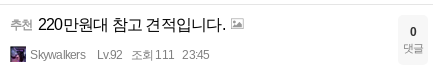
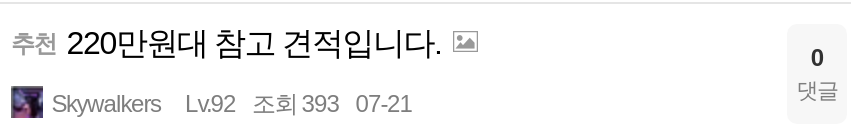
- Skywalkers Lv.92 조회 111 23:45
+ Skywalkers Lv.92 조회 393 07-21
